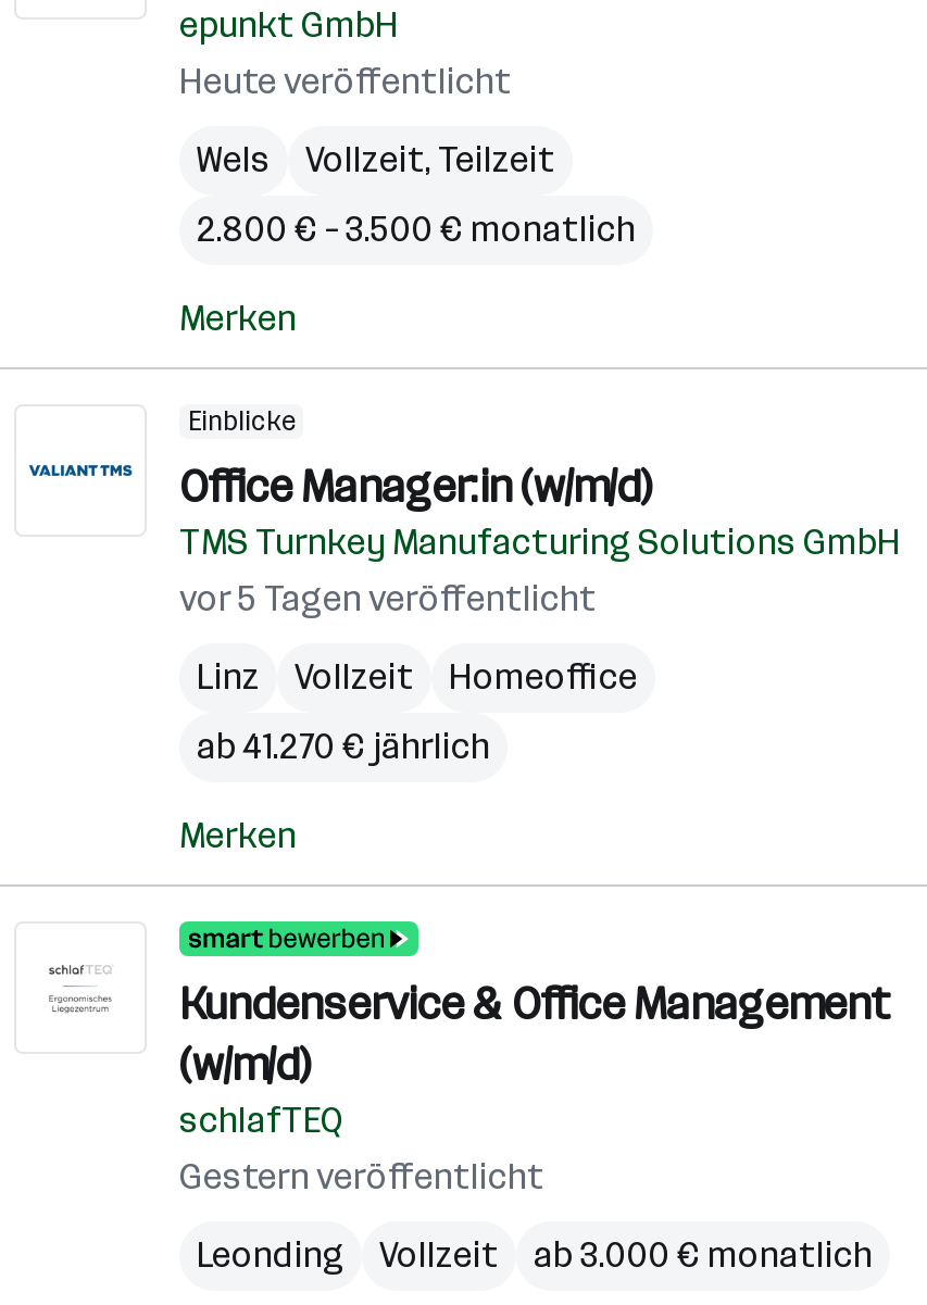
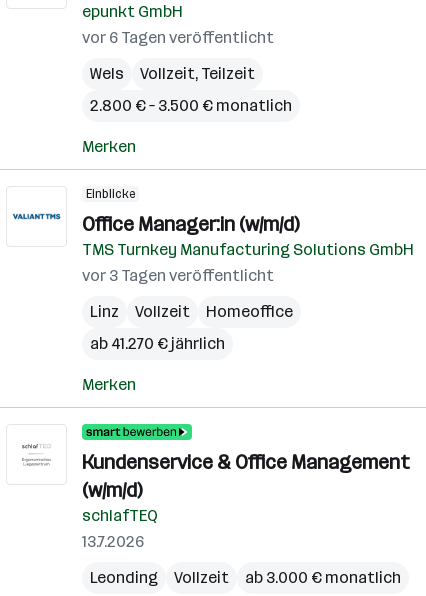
- Heute veröffentlicht
+ vor 6 Tagen veröffentlicht

- vor 5 Tagen veröffentlicht
+ vor 3 Tagen veröffentlicht

- Gestern veröffentlicht
+ 13.7.2026
